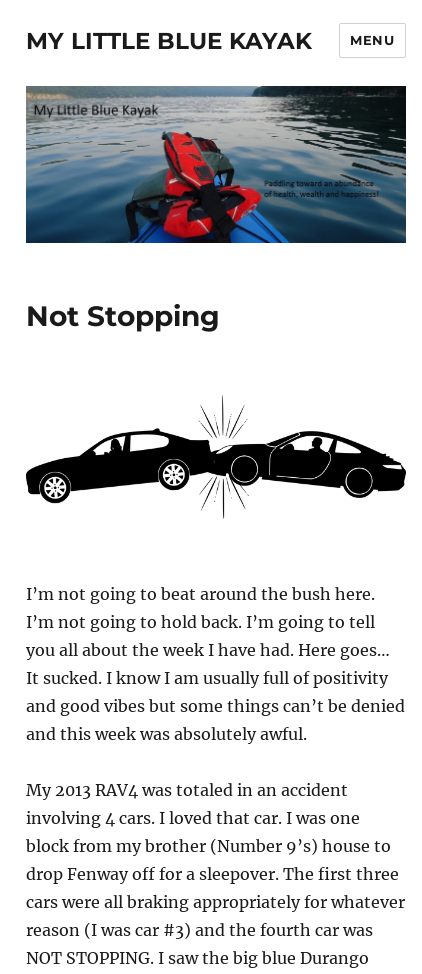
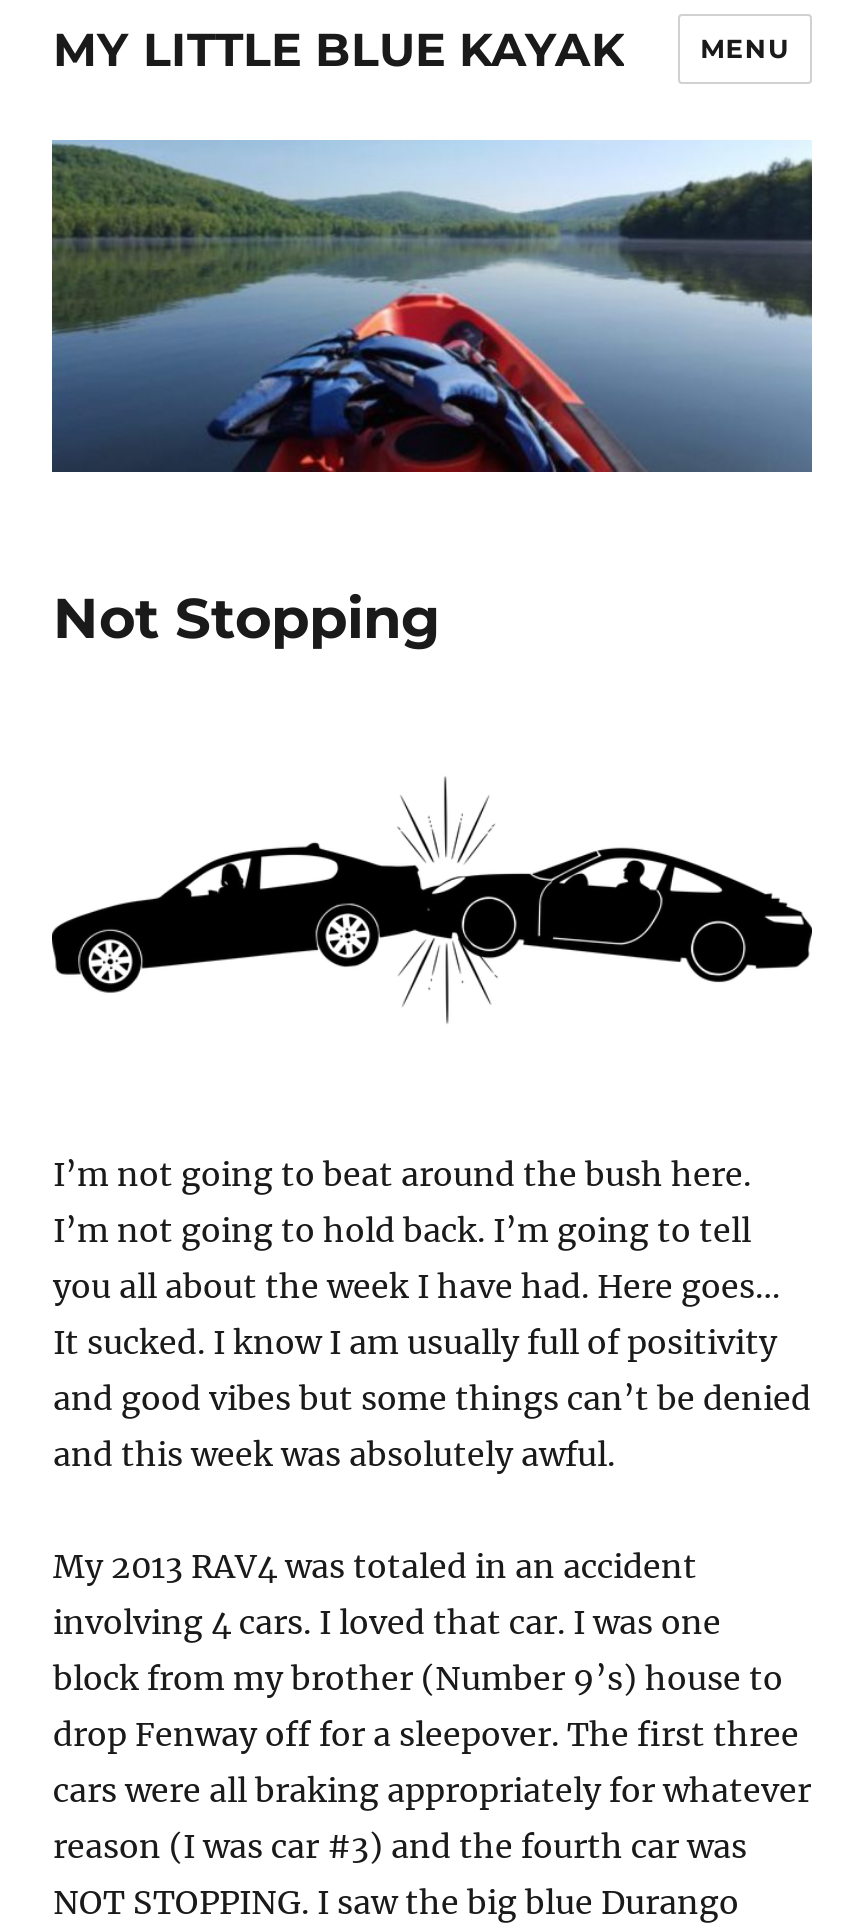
- [image]
+ [image]
